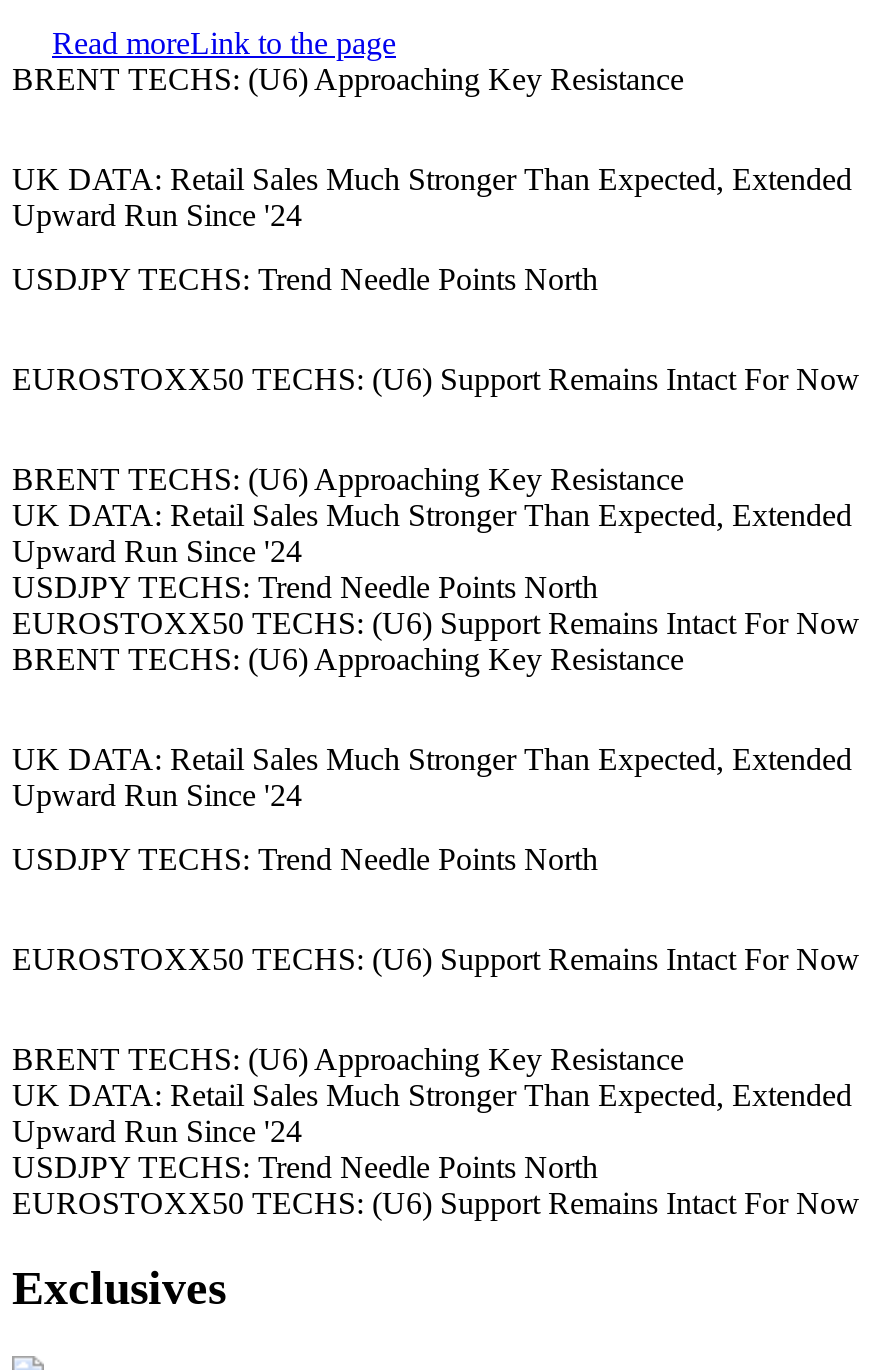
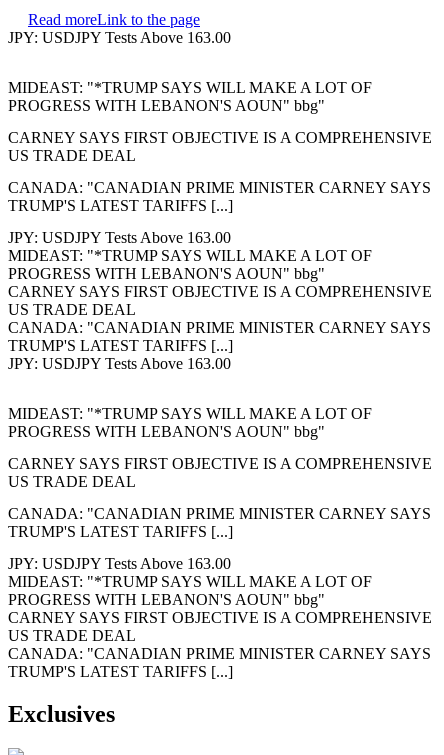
- BRENT TECHS: (U6) Approaching Key Resistance
+ JPY: USDJPY Tests Above 163.00

- UK DATA: Retail Sales Much Stronger Than Expected, Extended
- Upward Run Since '24
+ MIDEAST: "*TRUMP SAYS WILL MAKE A LOT OF
+ PROGRESS WITH LEBANON'S AOUN" bbg"

- USDJPY TECHS: Trend Needle Points North
+ CARNEY SAYS FIRST OBJECTIVE IS A COMPREHENSIVE
+ US TRADE DEAL

- EUROSTOXX50 TECHS: (U6) Support Remains Intact For Now
+ CANADA: "CANADIAN PRIME MINISTER CARNEY SAYS
+ TRUMP'S LATEST TARIFFS [...]

- BRENT TECHS: (U6) Approaching Key Resistance
- UK DATA: Retail Sales Much Stronger Than Expected, Extended
- Upward Run Since '24
- USDJPY TECHS: Trend Needle Points North
- EUROSTOXX50 TECHS: (U6) Support Remains Intact For Now
- BRENT TECHS: (U6) Approaching Key Resistance
+ JPY: USDJPY Tests Above 163.00
+ MIDEAST: "*TRUMP SAYS WILL MAKE A LOT OF
+ PROGRESS WITH LEBANON'S AOUN" bbg"
+ CARNEY SAYS FIRST OBJECTIVE IS A COMPREHENSIVE
+ US TRADE DEAL
+ CANADA: "CANADIAN PRIME MINISTER CARNEY SAYS
+ TRUMP'S LATEST TARIFFS [...]
+ JPY: USDJPY Tests Above 163.00

- UK DATA: Retail Sales Much Stronger Than Expected, Extended
- Upward Run Since '24
+ MIDEAST: "*TRUMP SAYS WILL MAKE A LOT OF
+ PROGRESS WITH LEBANON'S AOUN" bbg"

- USDJPY TECHS: Trend Needle Points North
+ CARNEY SAYS FIRST OBJECTIVE IS A COMPREHENSIVE
+ US TRADE DEAL

- EUROSTOXX50 TECHS: (U6) Support Remains Intact For Now
+ CANADA: "CANADIAN PRIME MINISTER CARNEY SAYS
+ TRUMP'S LATEST TARIFFS [...]

- BRENT TECHS: (U6) Approaching Key Resistance
- UK DATA: Retail Sales Much Stronger Than Expected, Extended
- Upward Run Since '24
- USDJPY TECHS: Trend Needle Points North
- EUROSTOXX50 TECHS: (U6) Support Remains Intact For Now
+ JPY: USDJPY Tests Above 163.00
+ MIDEAST: "*TRUMP SAYS WILL MAKE A LOT OF
+ PROGRESS WITH LEBANON'S AOUN" bbg"
+ CARNEY SAYS FIRST OBJECTIVE IS A COMPREHENSIVE
+ US TRADE DEAL
+ CANADA: "CANADIAN PRIME MINISTER CARNEY SAYS
+ TRUMP'S LATEST TARIFFS [...]
